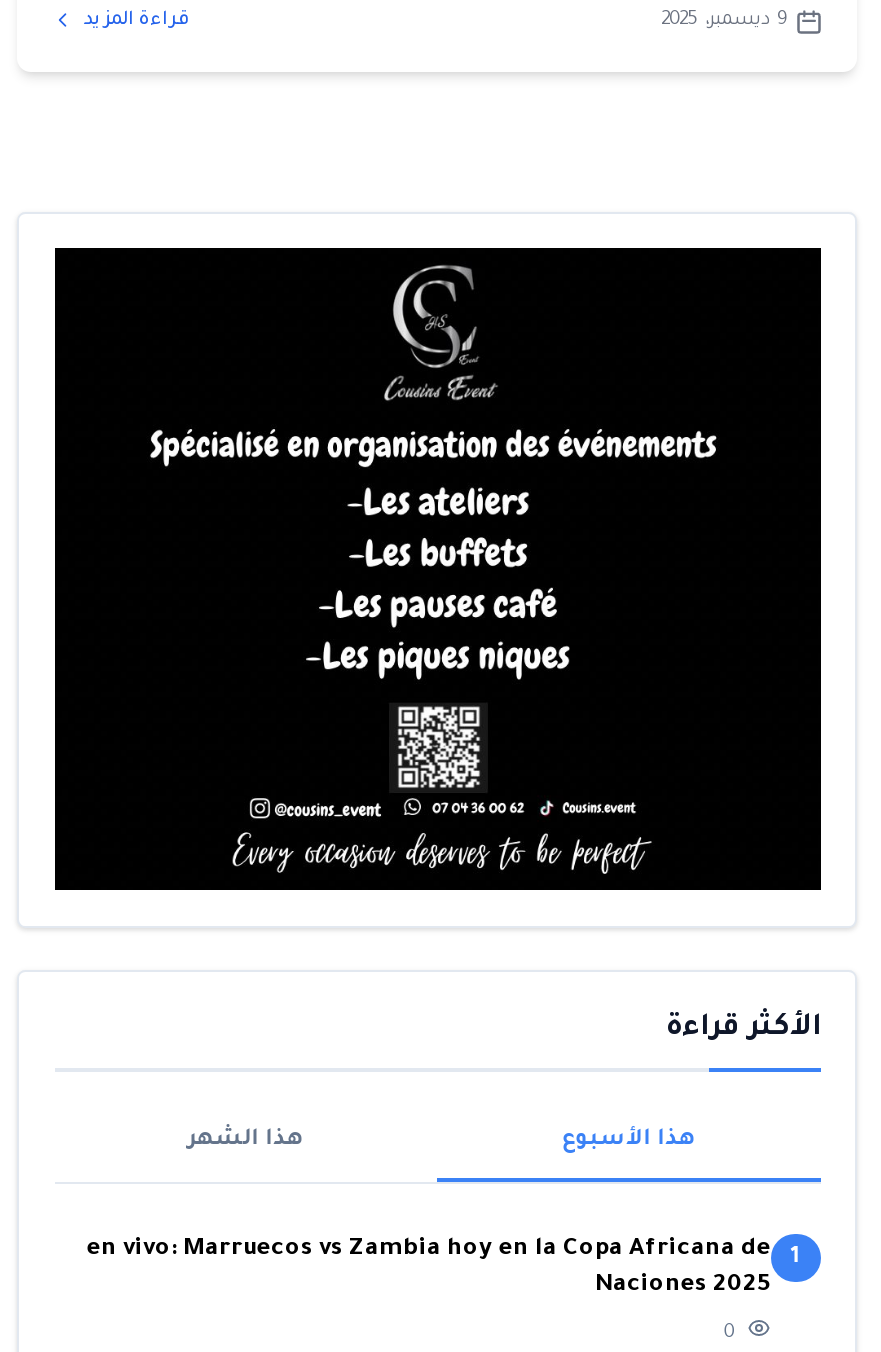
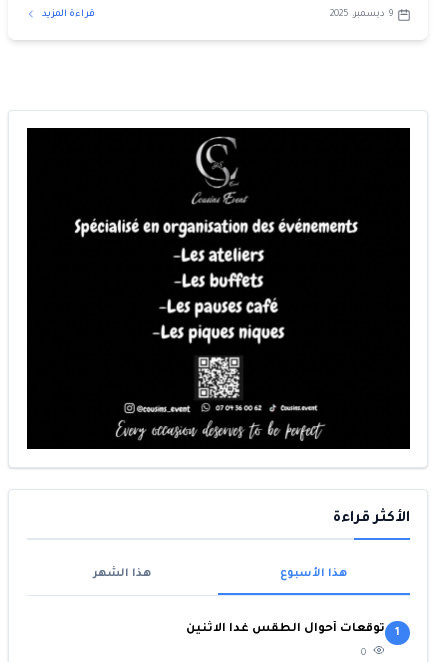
- en vivo: Marruecos vs Zambia hoy en la Copa Africana de
- Naciones 2025
+ توقعات أحوال الطقس غدا الاثنين
